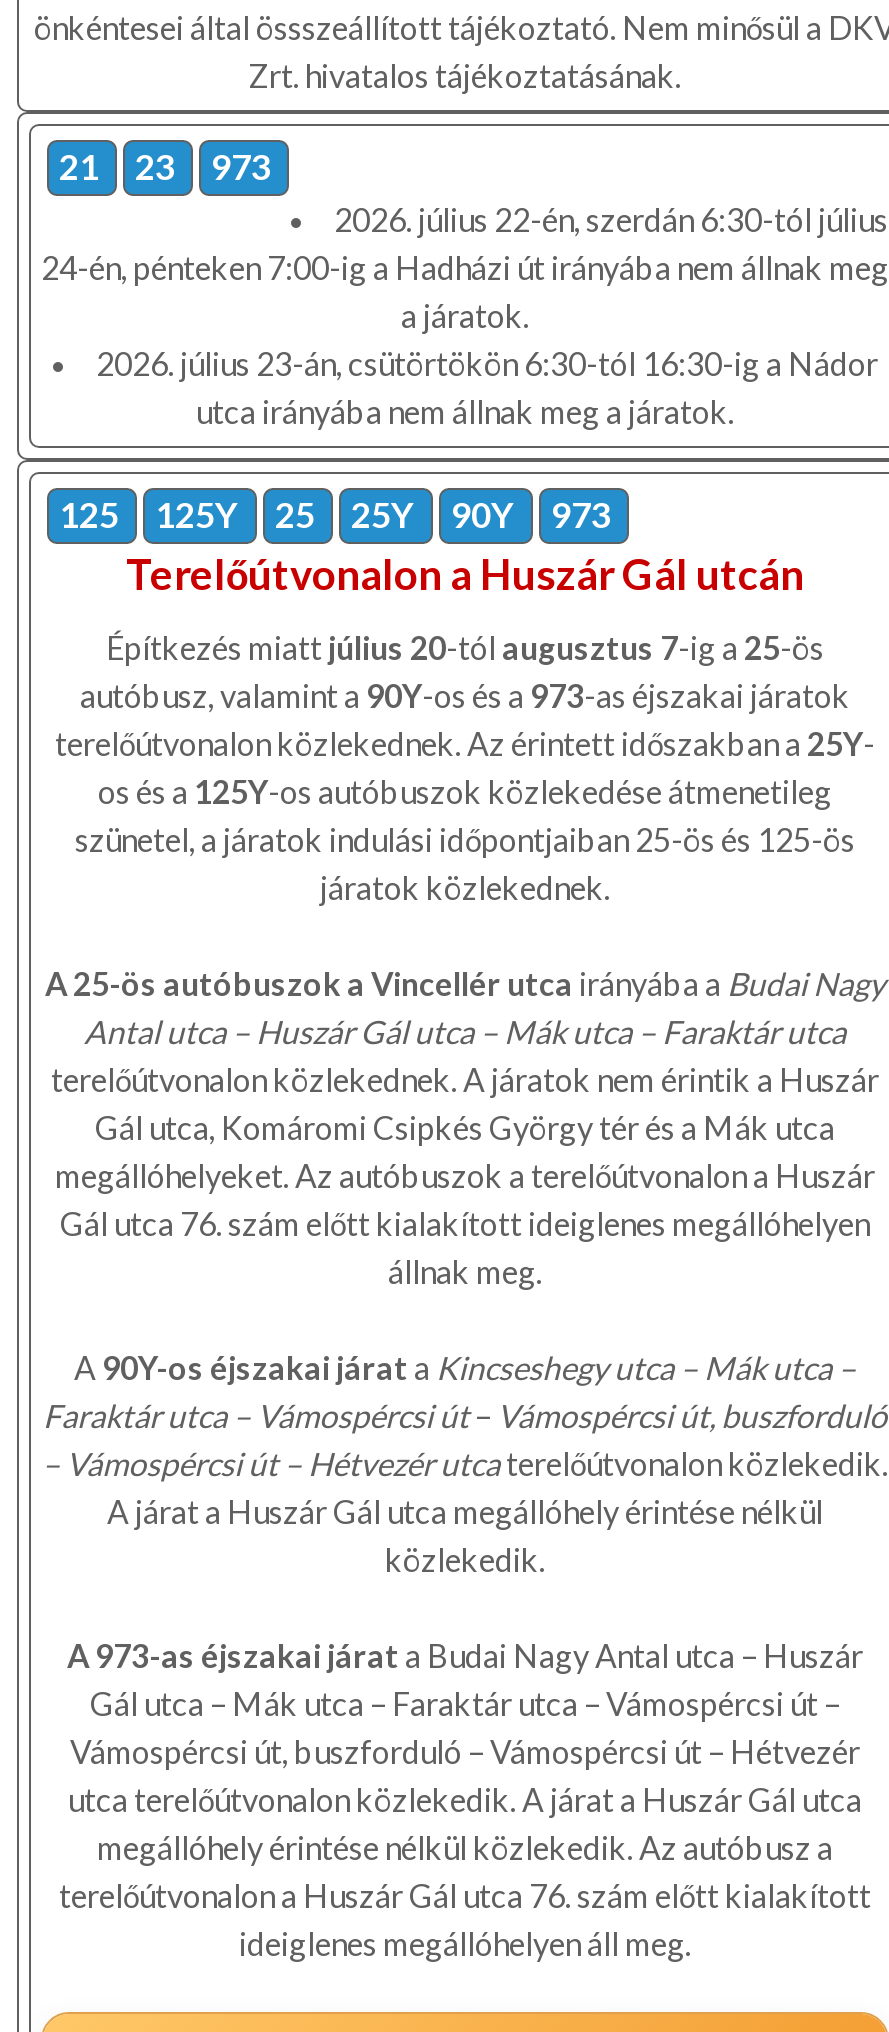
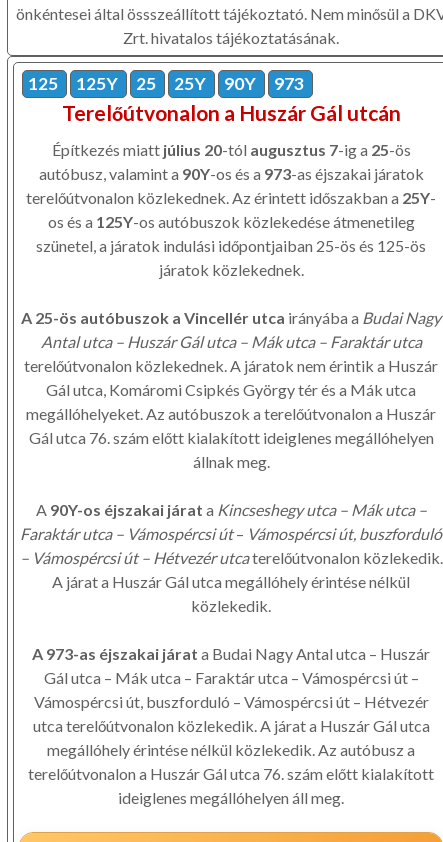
- 21 23 973
- 2026. július 22-én, szerdán 6:30-tól július
- 24-én, pénteken 7:00-ig a Hadházi út irányába nem állnak meg
- a járatok.
- 2026. július 23-án, csütörtökön 6:30-tól 16:30-ig a Nádor
- utca irányába nem állnak meg a járatok.
